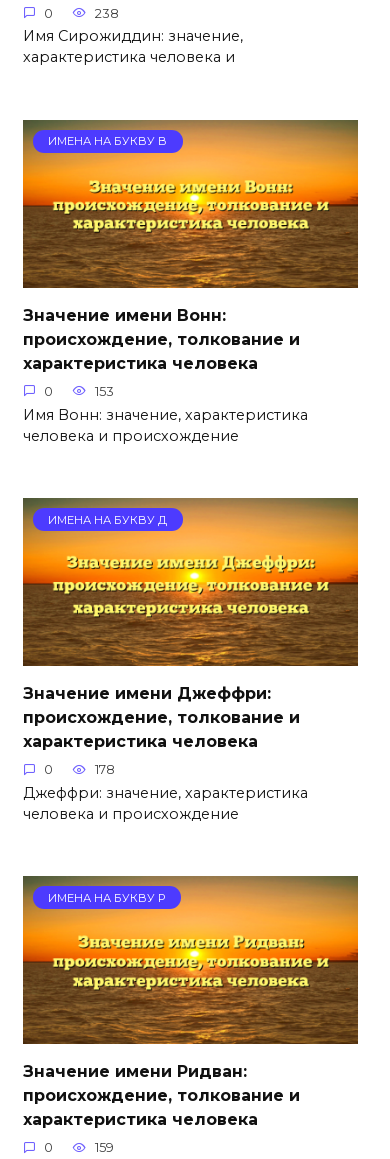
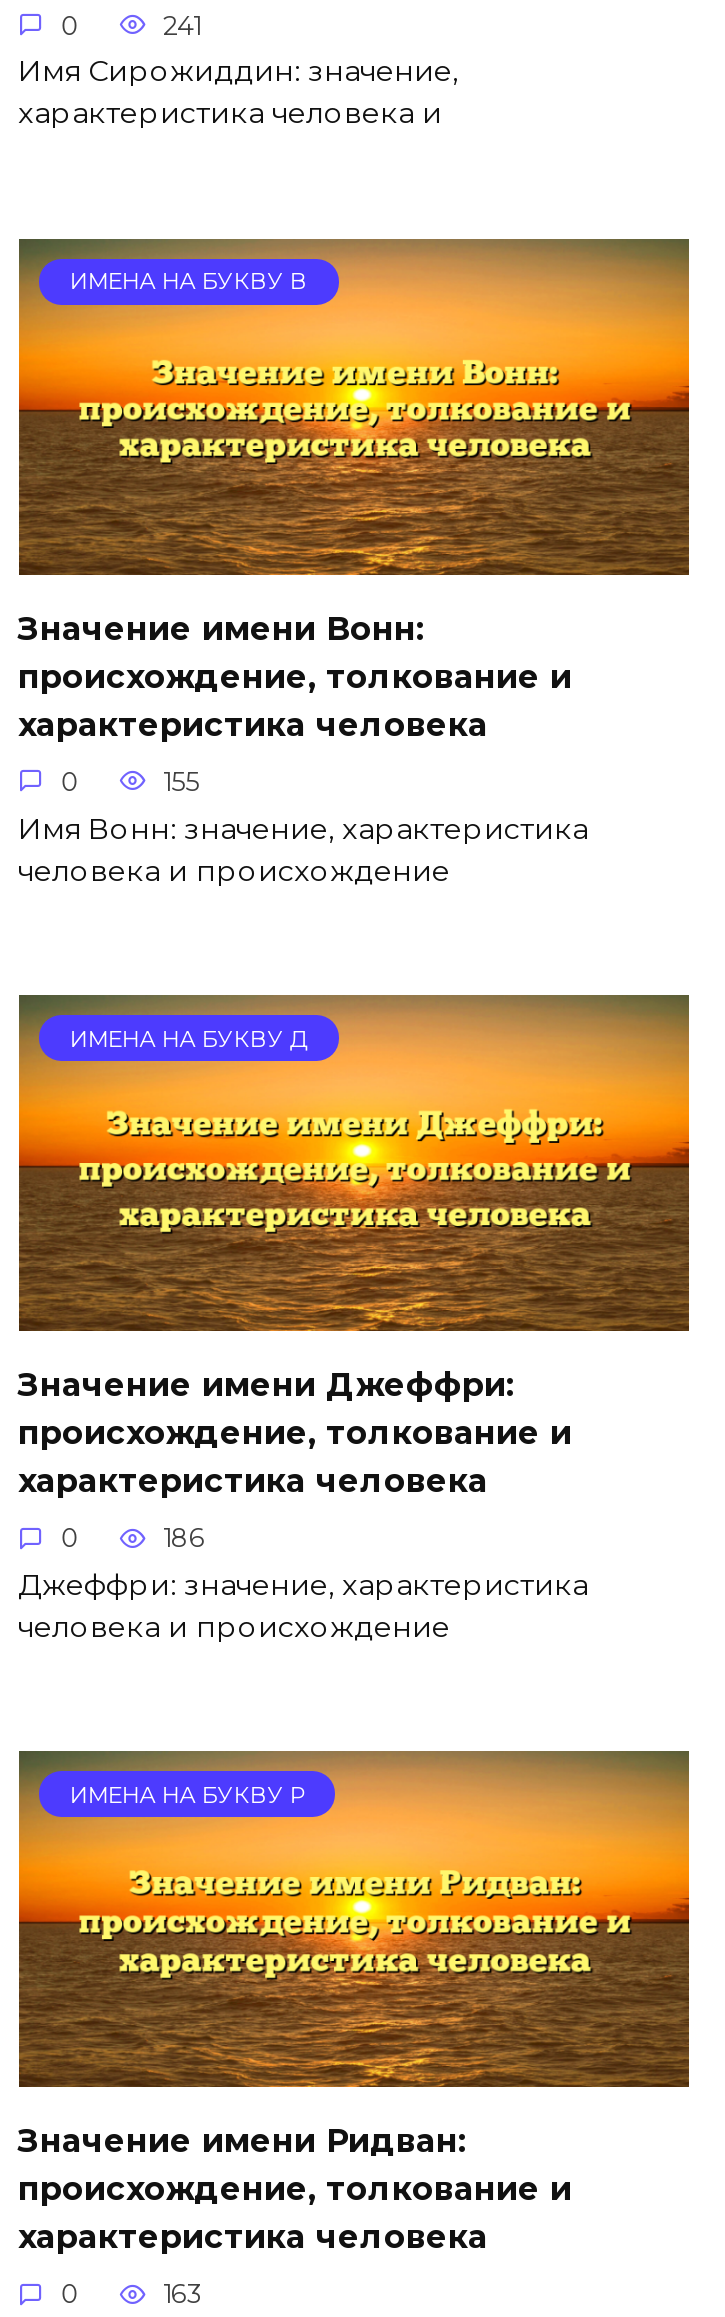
- 238
+ 241

- 153
+ 155

- 178
+ 186

- 159
+ 163
